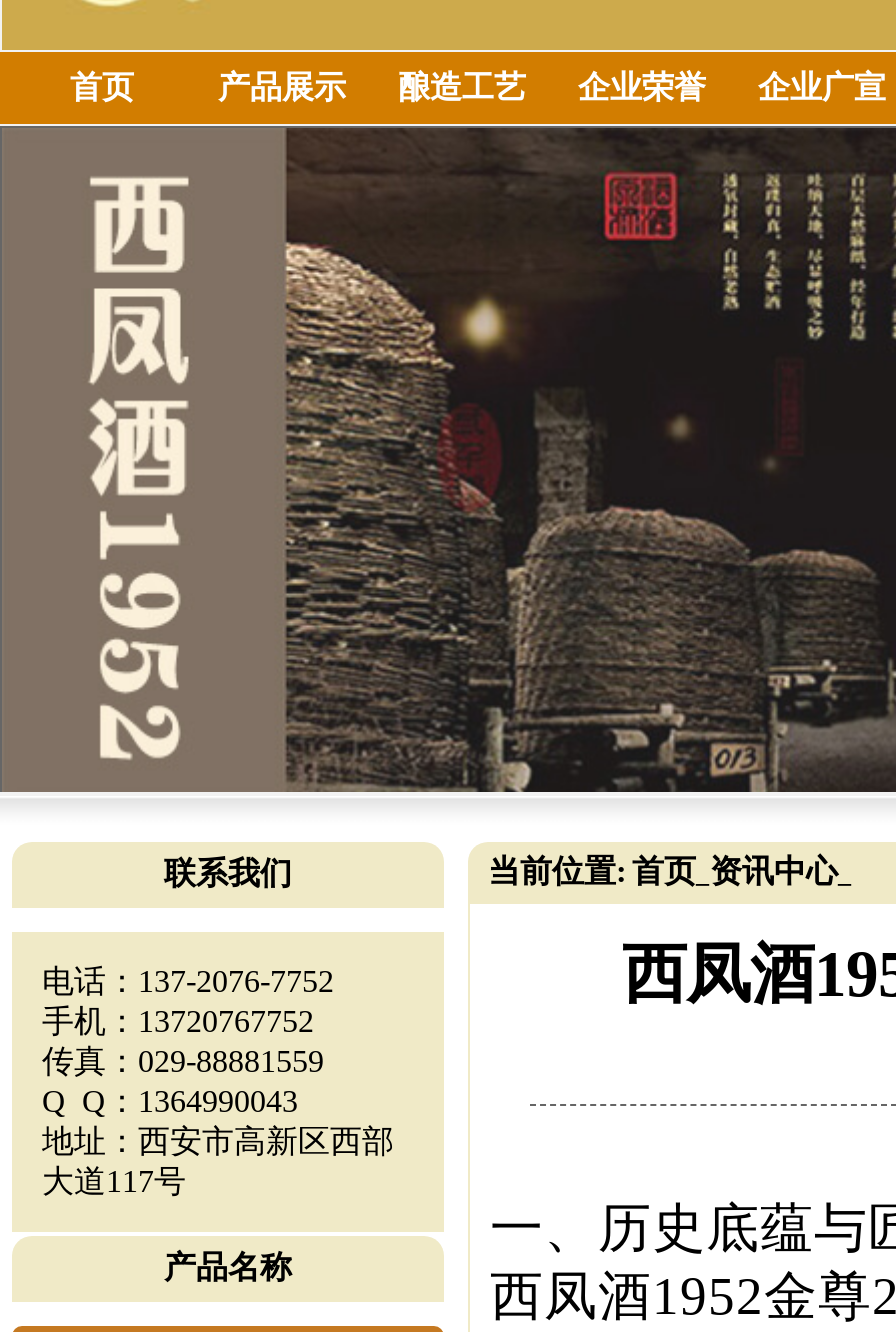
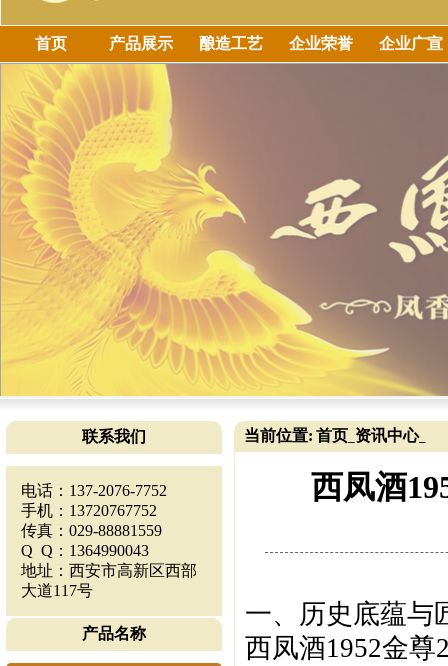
- [image]
+ [image]
